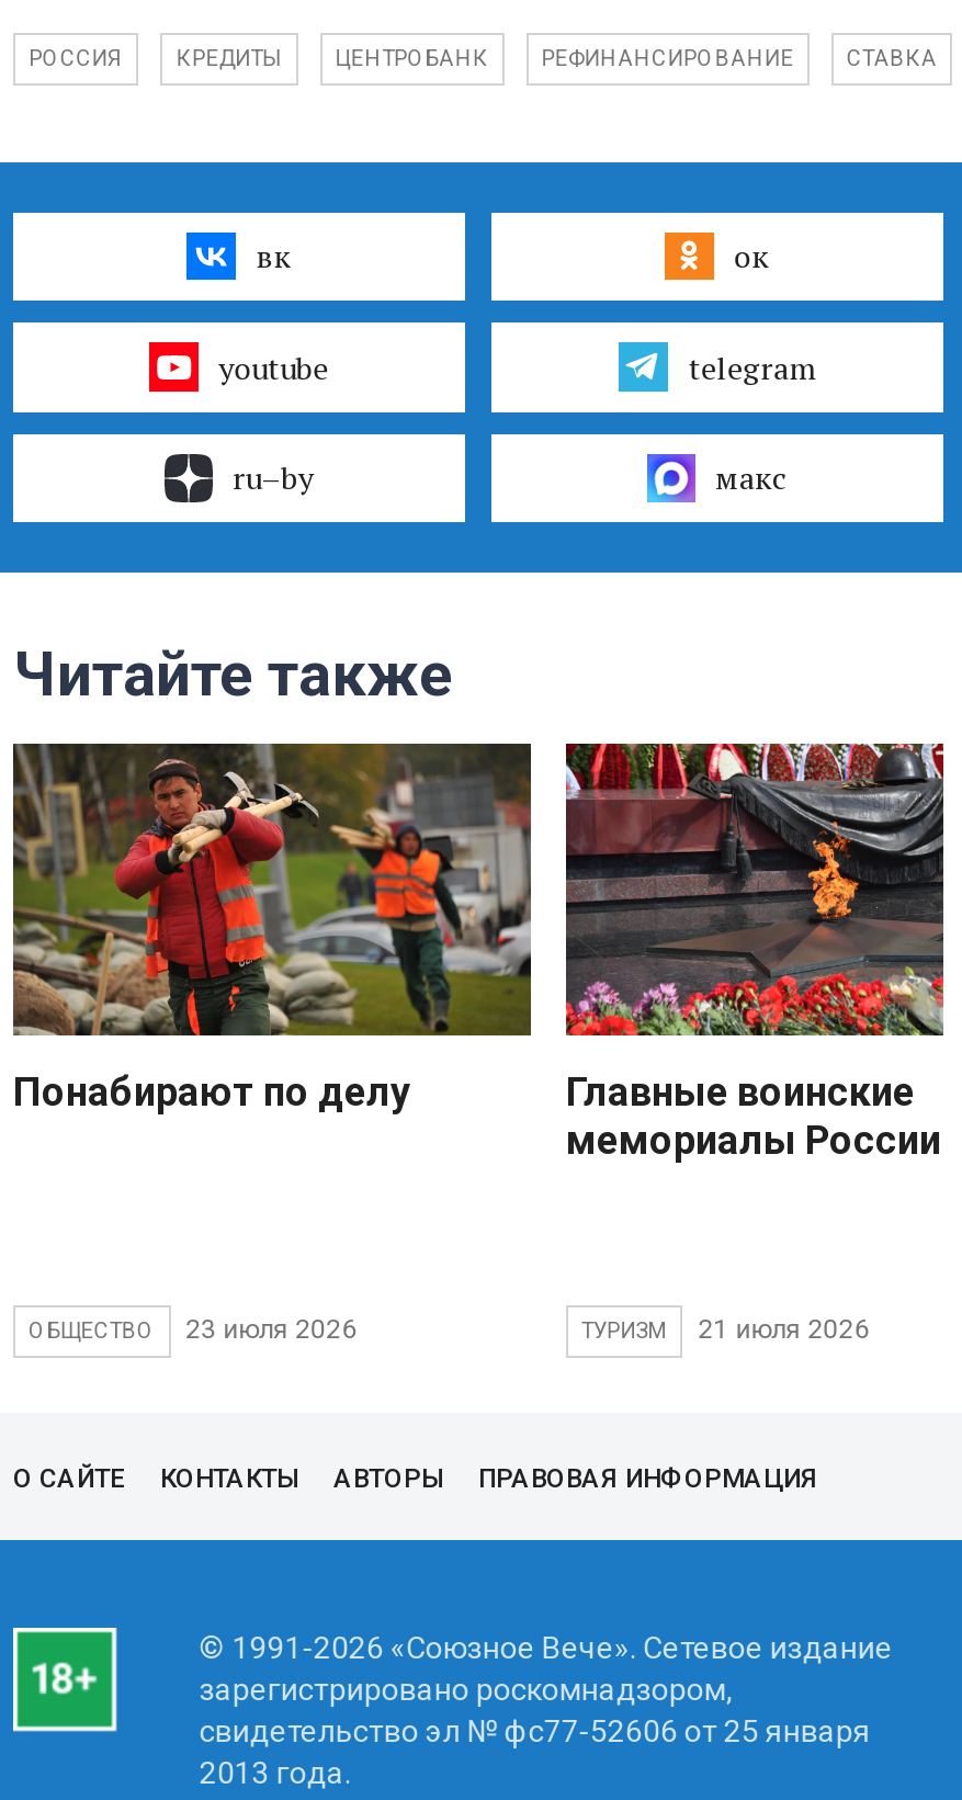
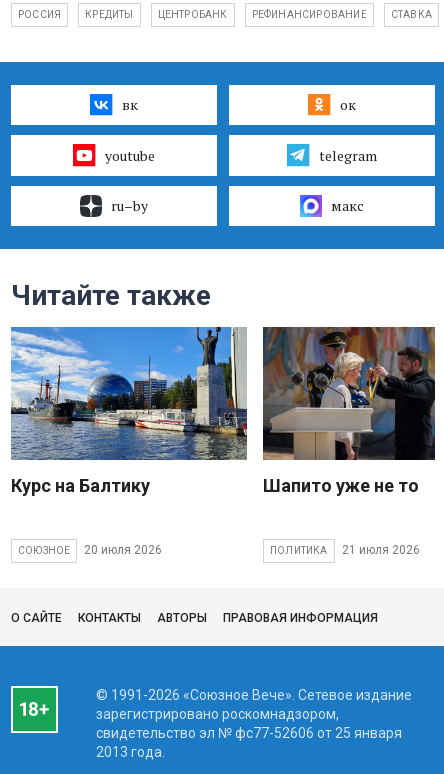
- [image]
- Понабирают по делу
+ [image]
+ Курс на Балтику

- [image]
+ [image]

- Главные воинские
- мемориалы России
+ Шапито уже не то

- ОБЩЕСТВО
- 23 июля 2026
+ СОЮЗНОЕ
+ 20 июля 2026

- ТУРИЗМ
+ ПОЛИТИКА
